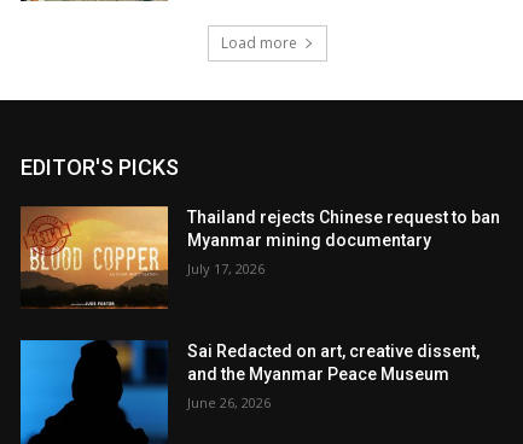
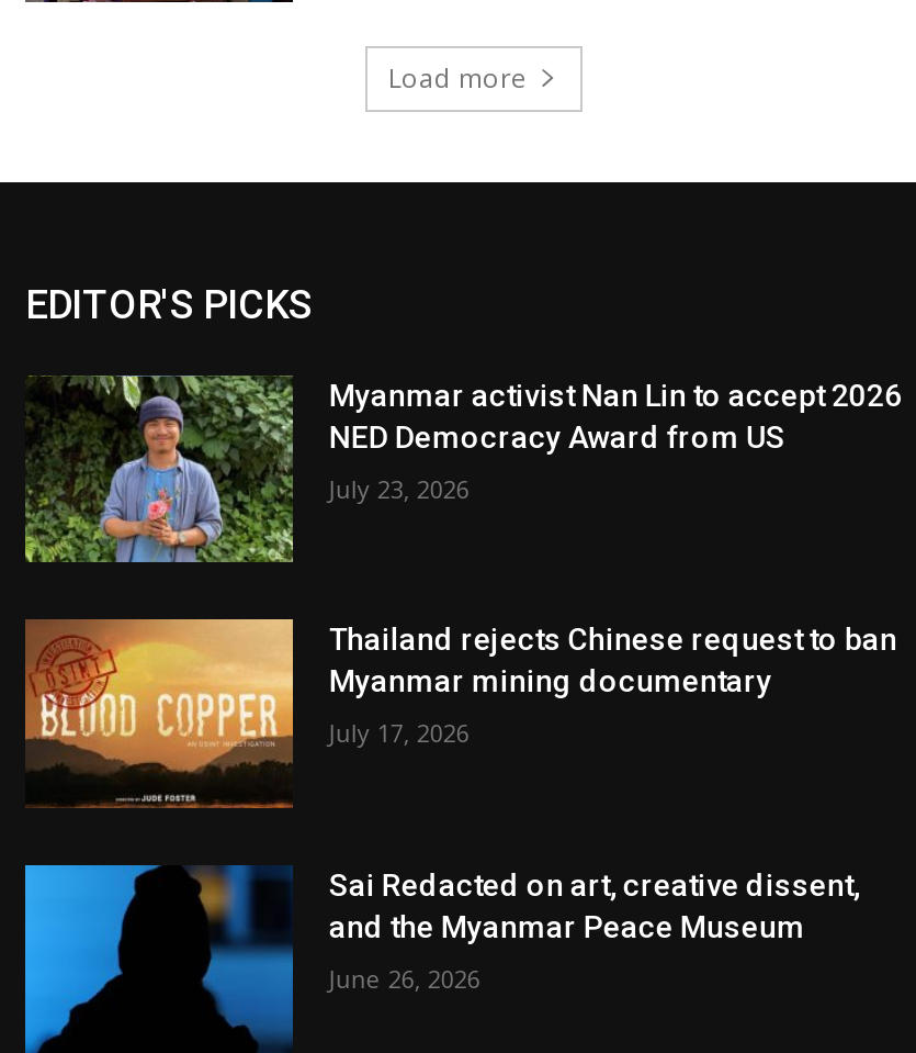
+ [image]
+ Myanmar activist Nan Lin to accept 2026
+ NED Democracy Award from US
+ July 23, 2026
